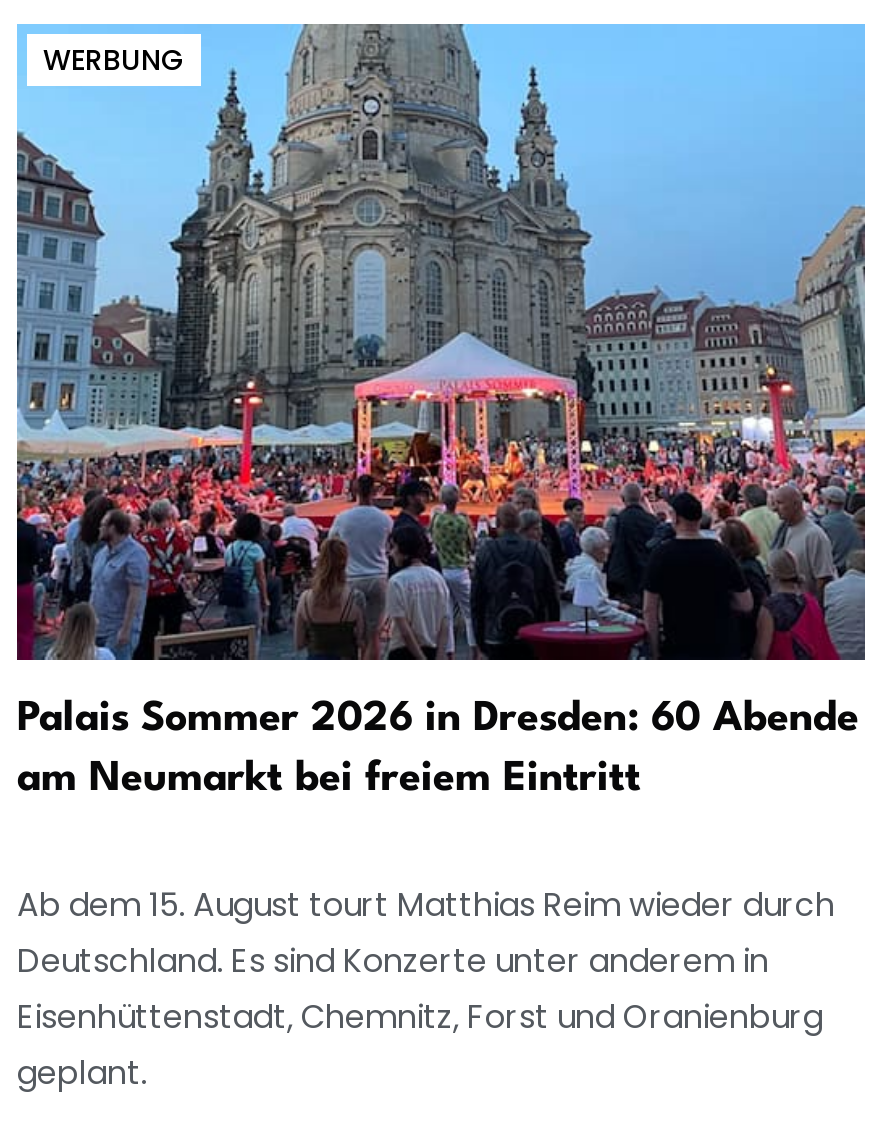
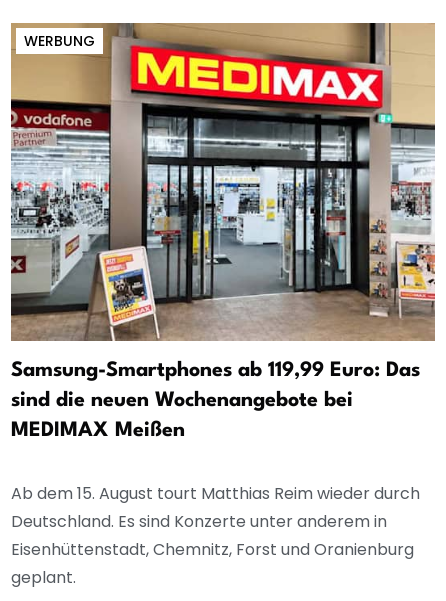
- [image]
- Palais Sommer 2026 in Dresden: 60 Abende
- am Neumarkt bei freiem Eintritt
+ [image]
+ Samsung-Smartphones ab 119,99 Euro: Das
+ sind die neuen Wochenangebote bei
+ MEDIMAX Meißen
